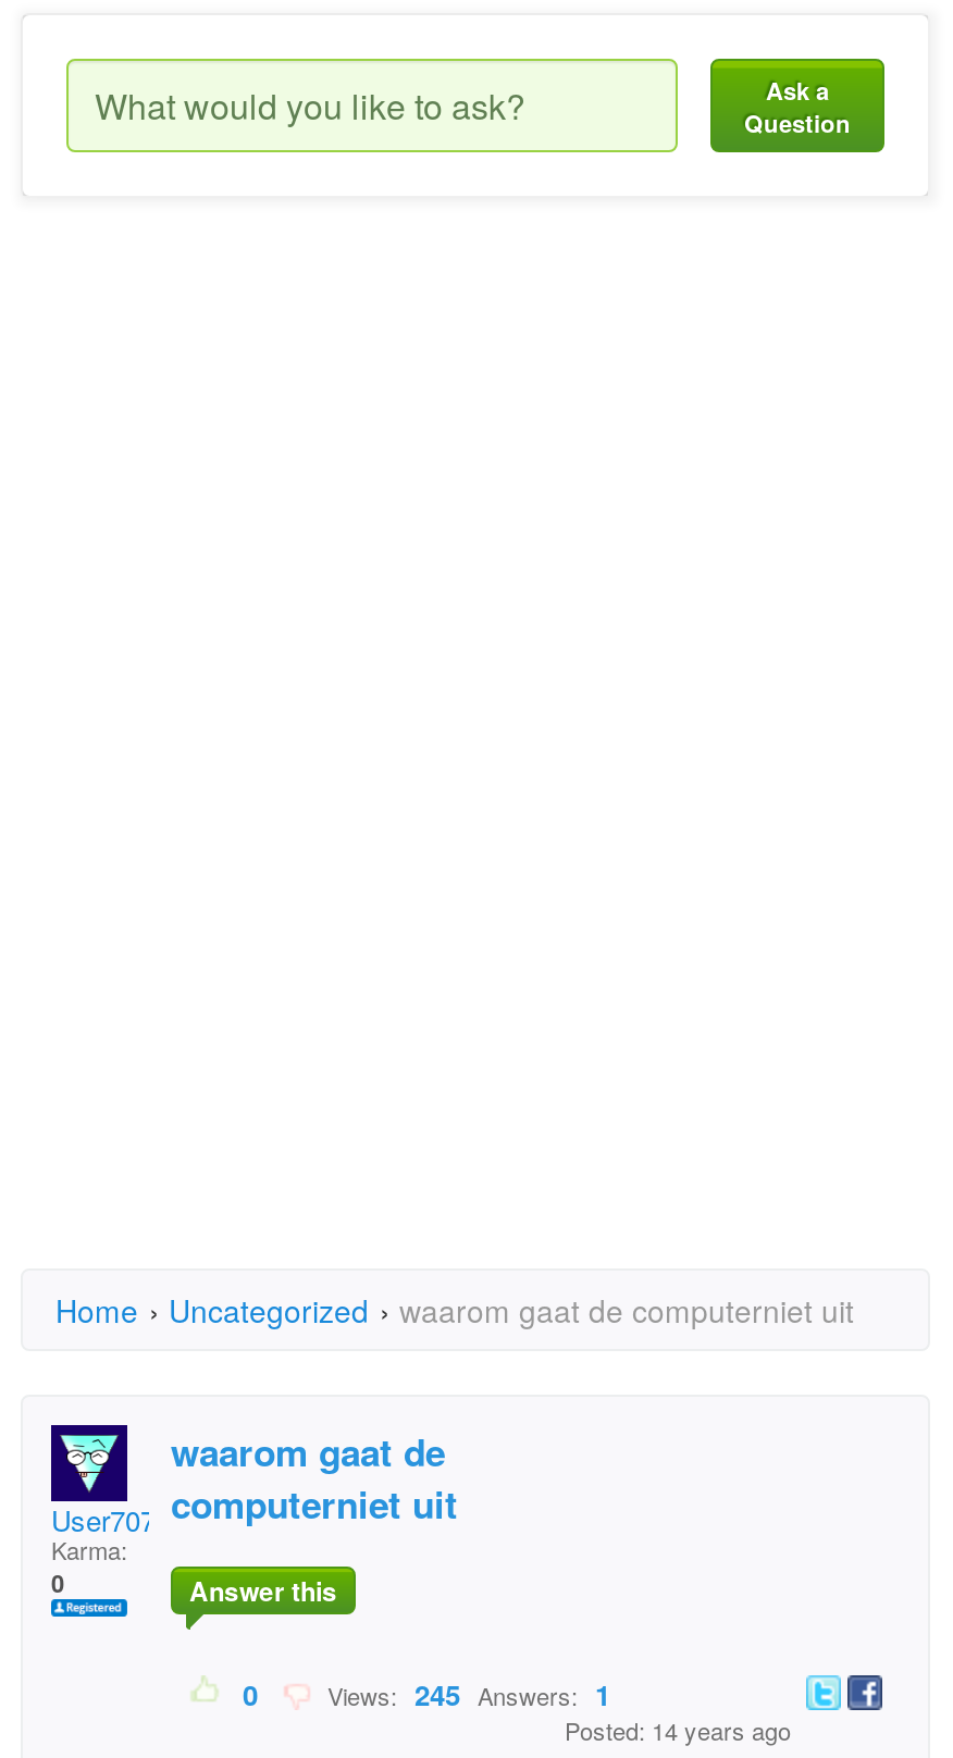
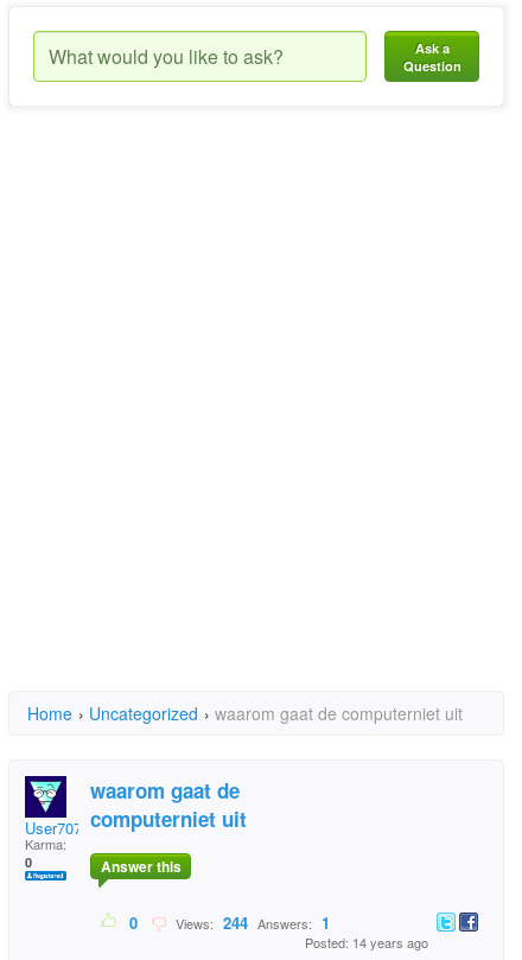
- Views: 245 Answers: 1
+ Views: 244 Answers: 1
